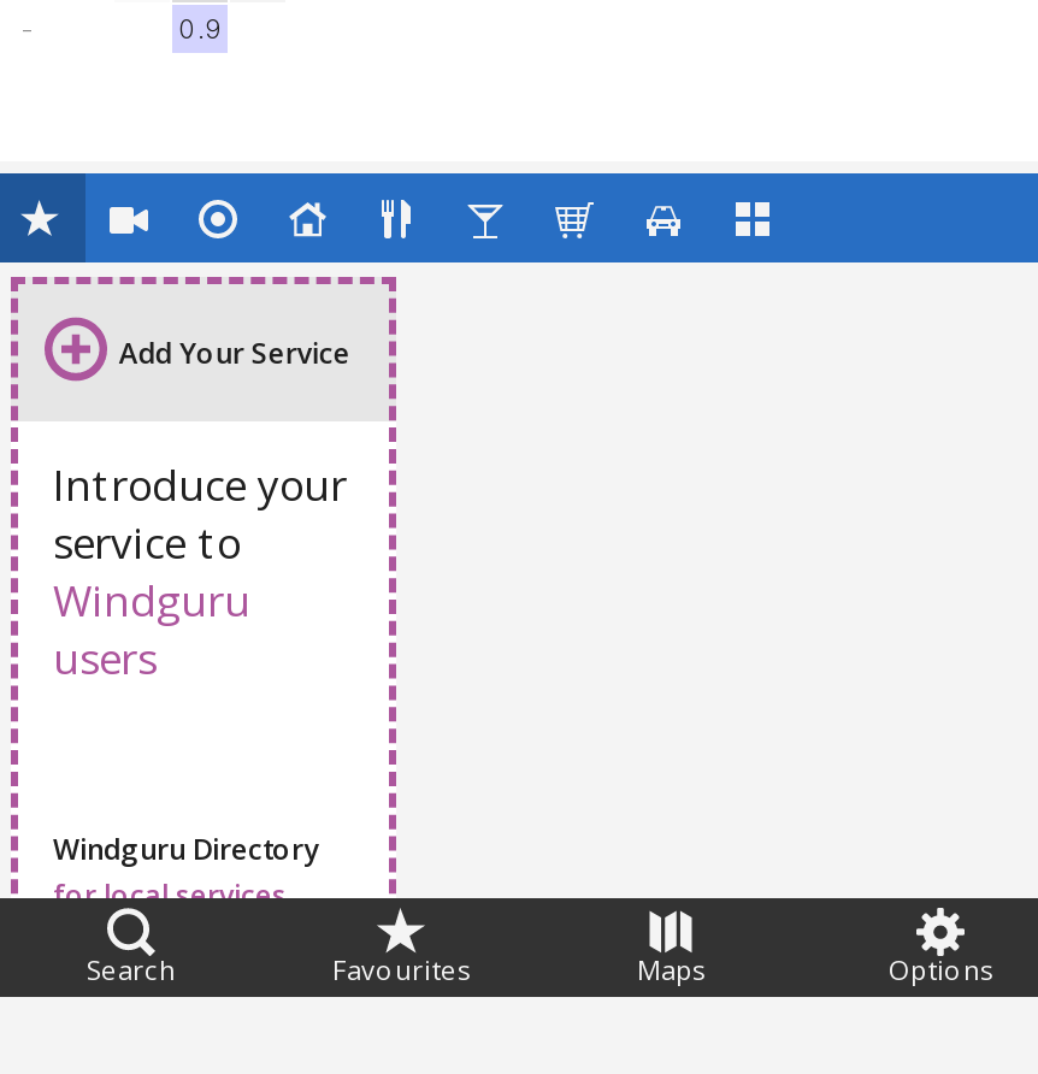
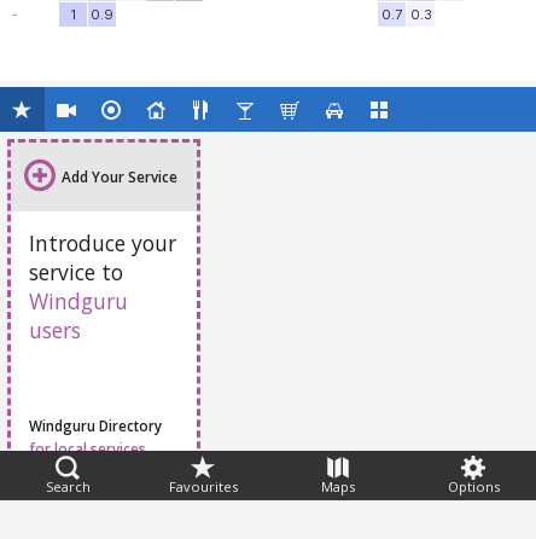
+ 1

+ 0.7 0.3
